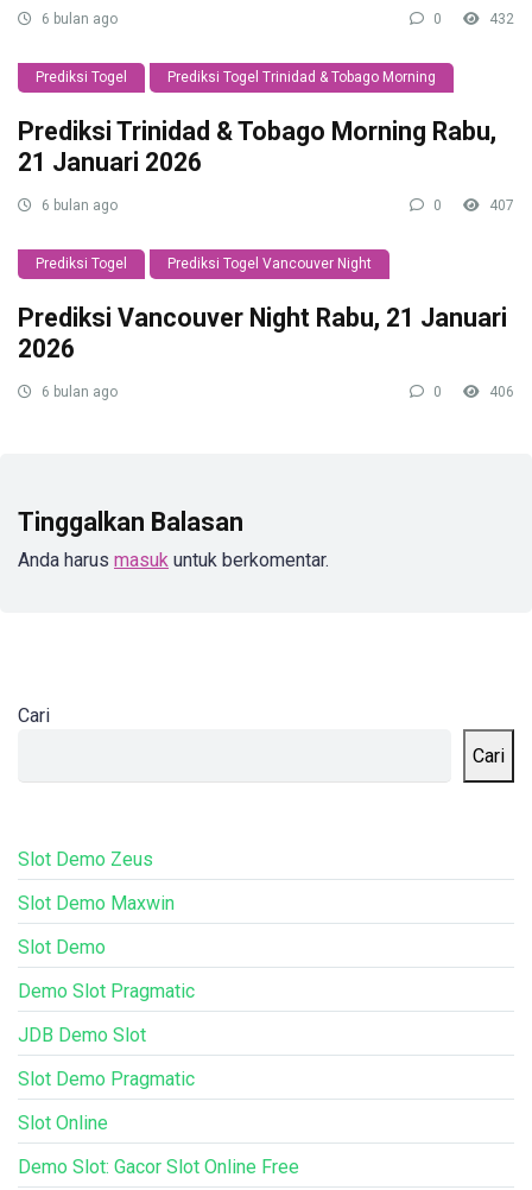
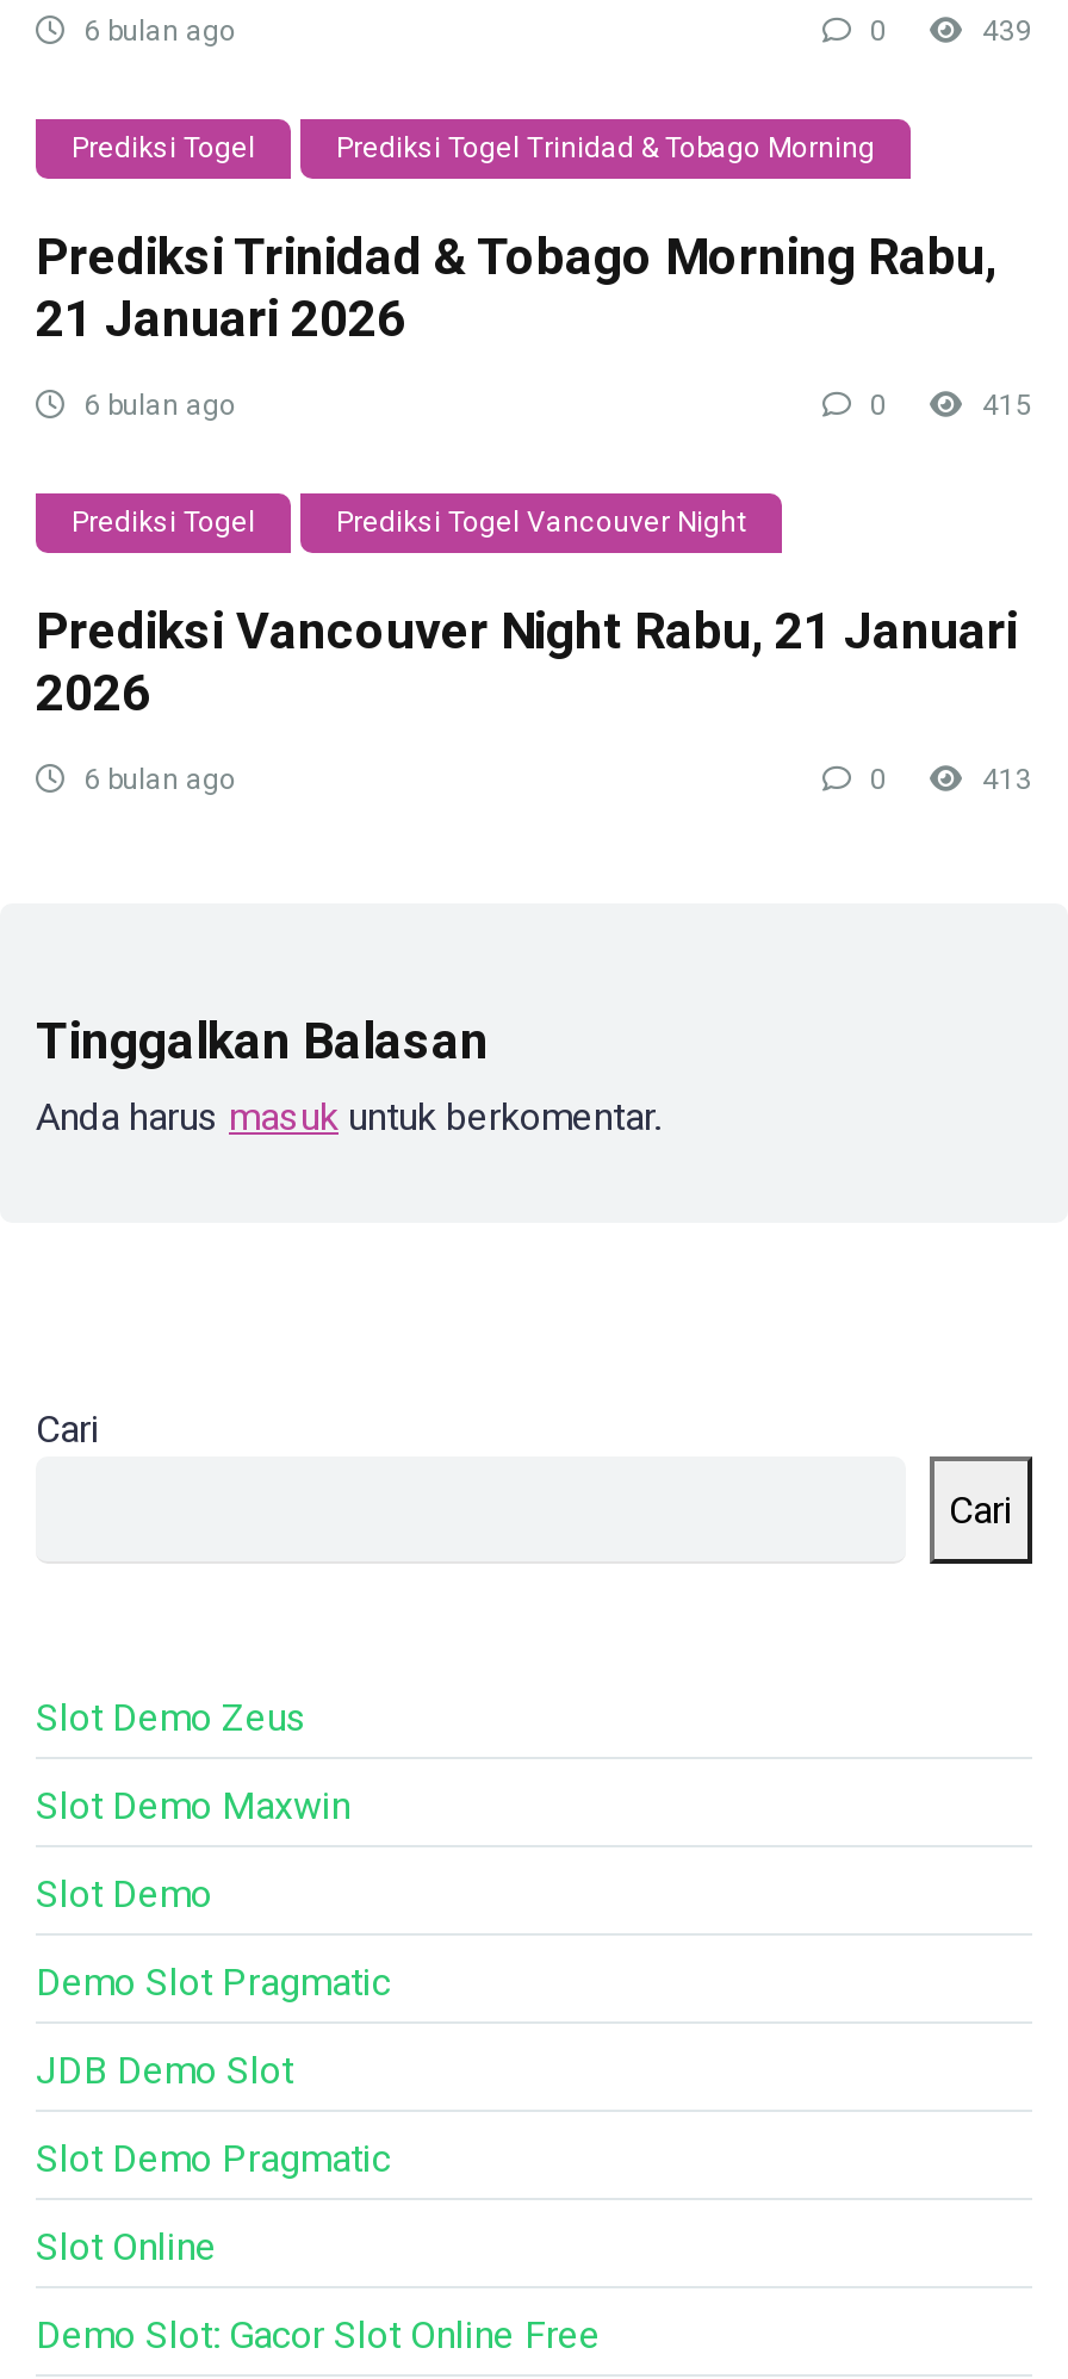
- 432
+ 439

- 407
+ 415

- 406
+ 413
